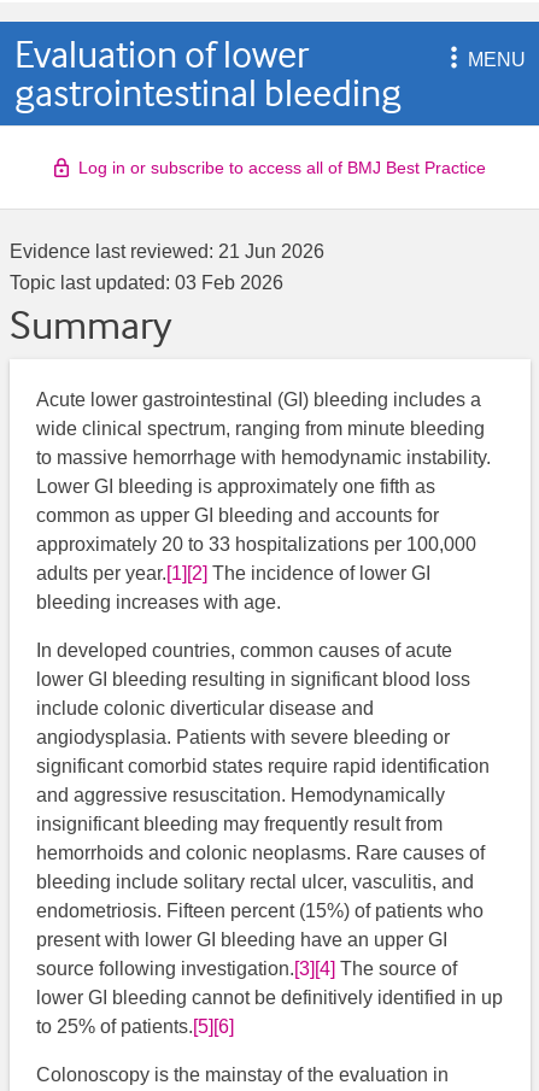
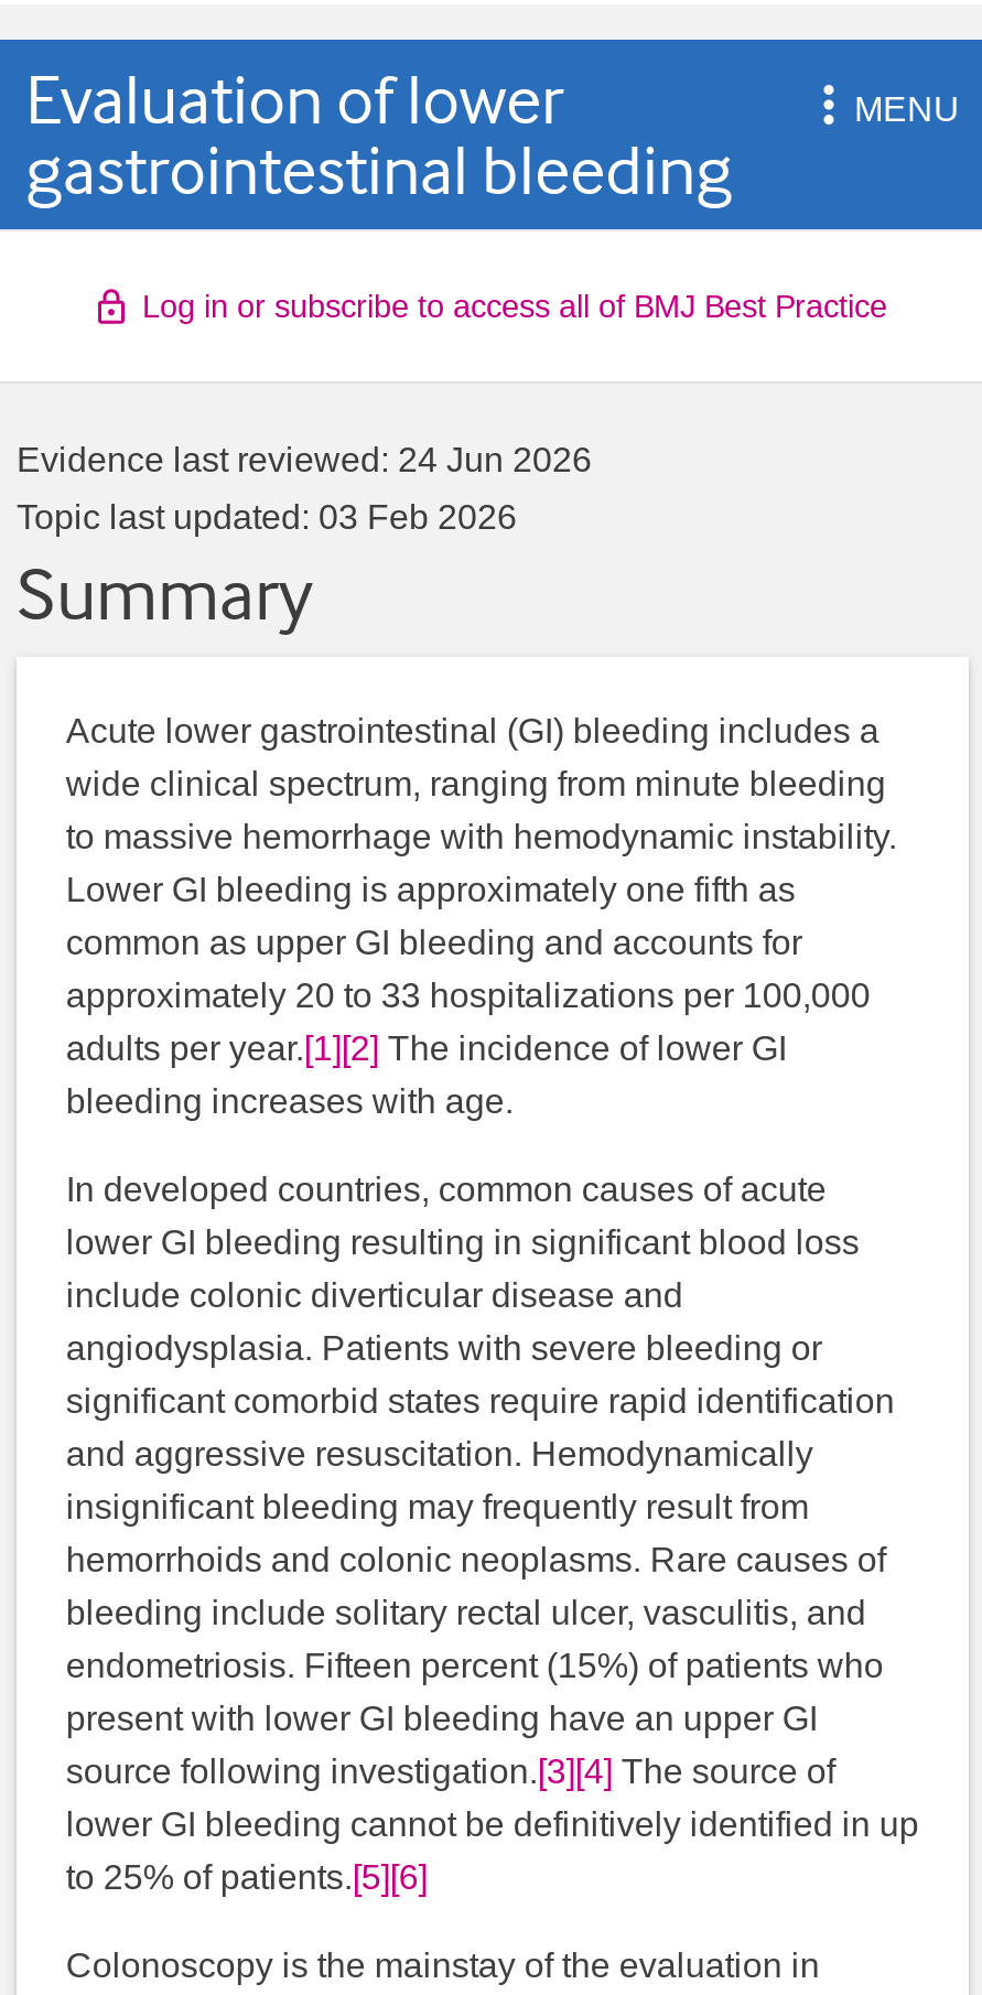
- Evidence last reviewed: 21 Jun 2026
+ Evidence last reviewed: 24 Jun 2026
